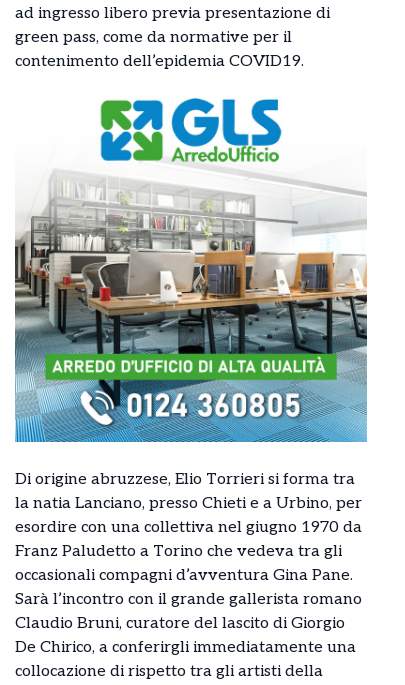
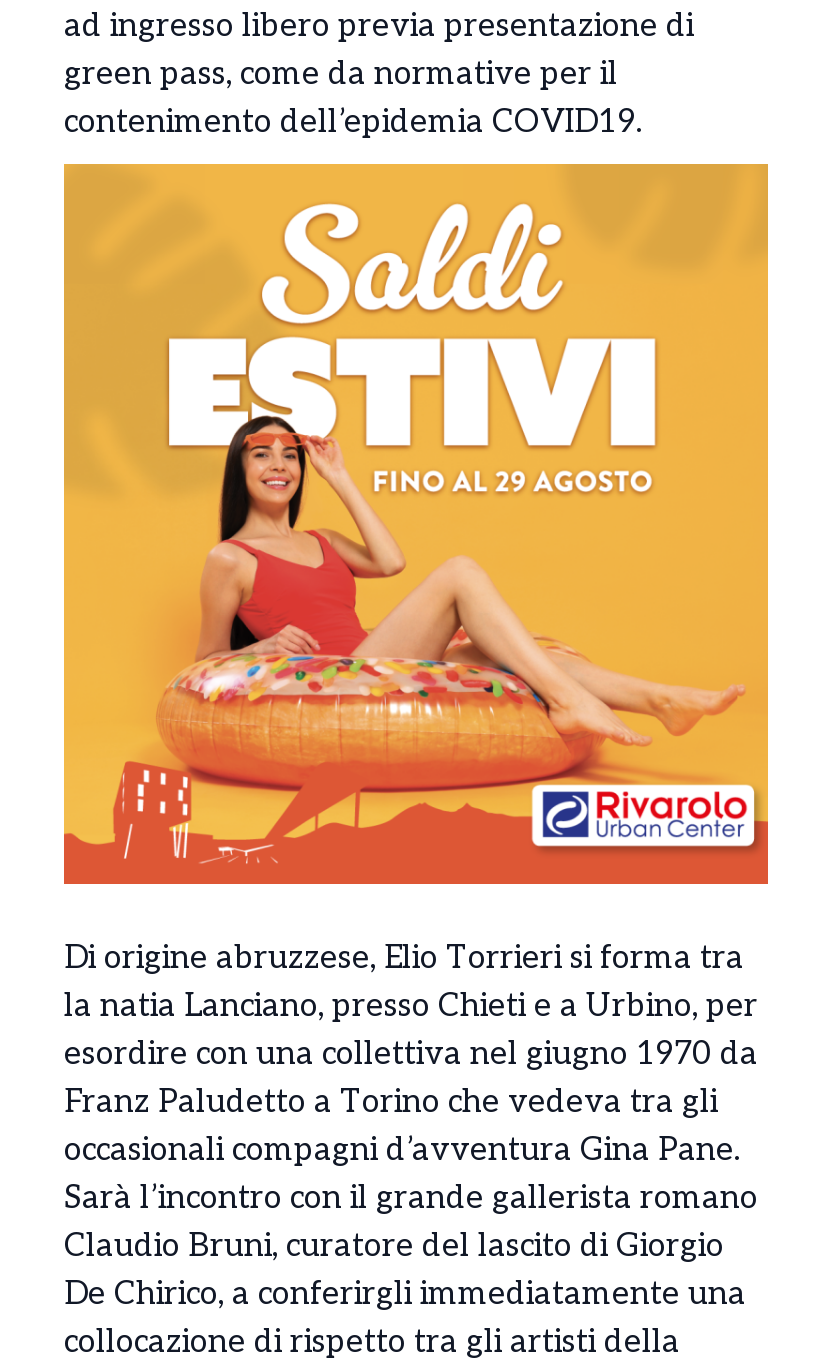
- [image]
+ [image]
